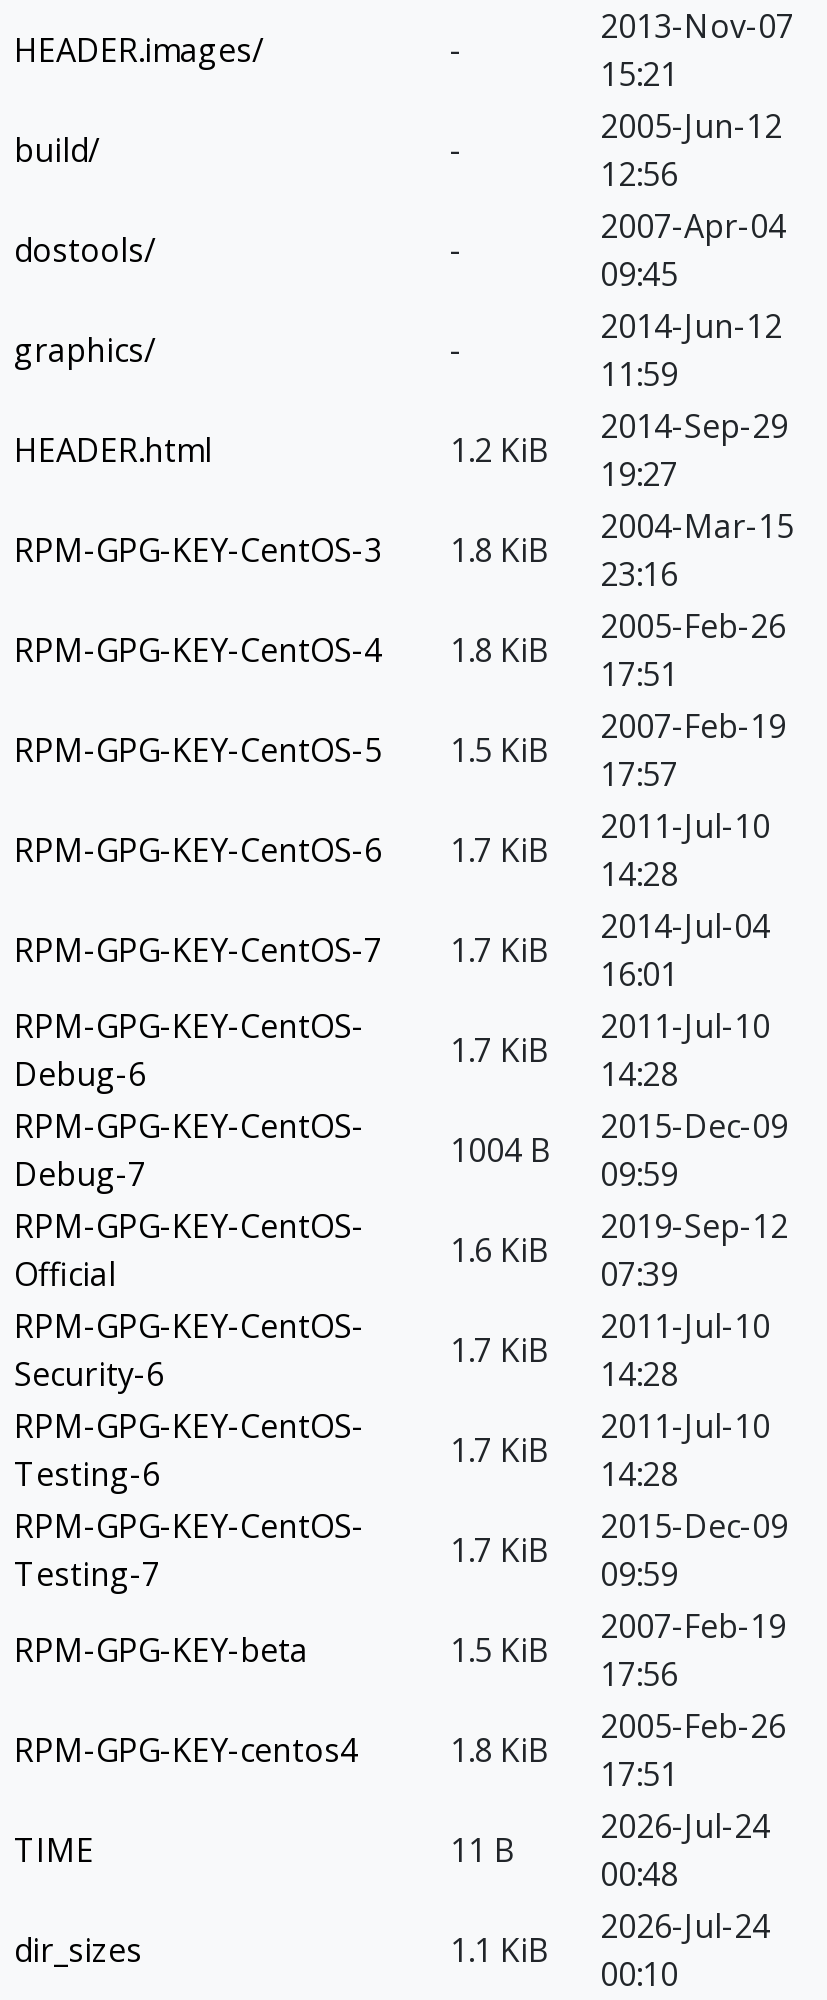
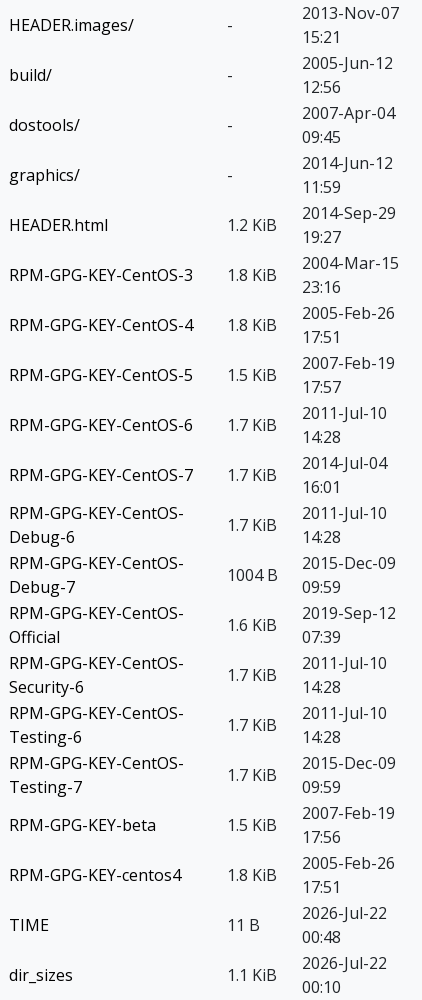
- 2026-Jul-24
+ 2026-Jul-22

- 2026-Jul-24
+ 2026-Jul-22
